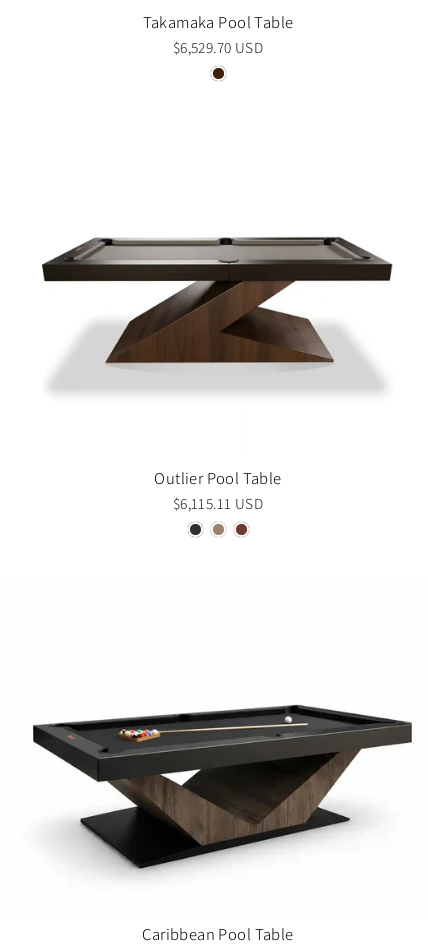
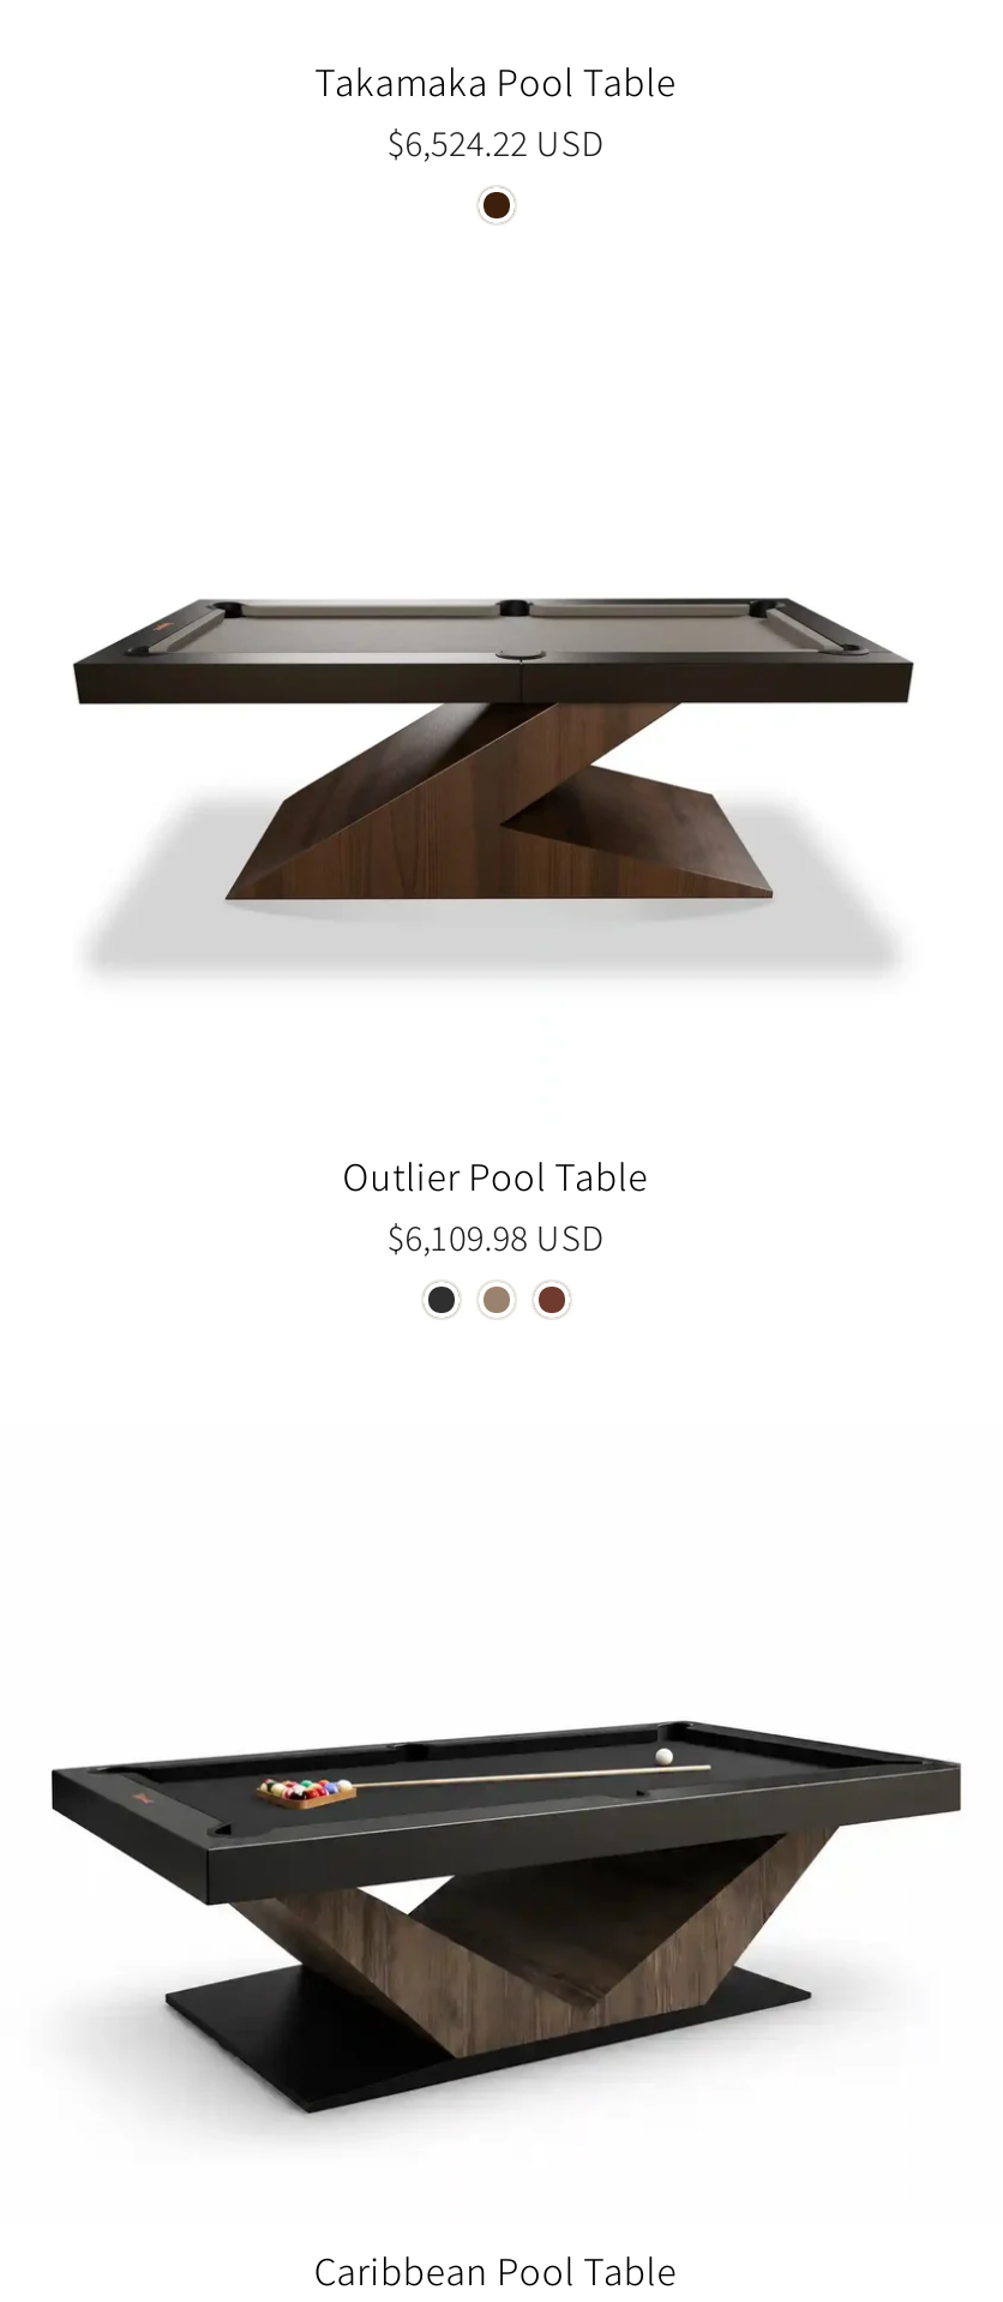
- $6,529.70 USD
+ $6,524.22 USD

- $6,115.11 USD
+ $6,109.98 USD
